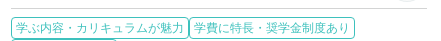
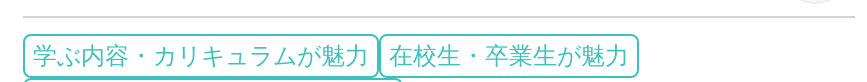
- 学費に特長・奨学金制度あり
+ 在校生・卒業生が魅力
